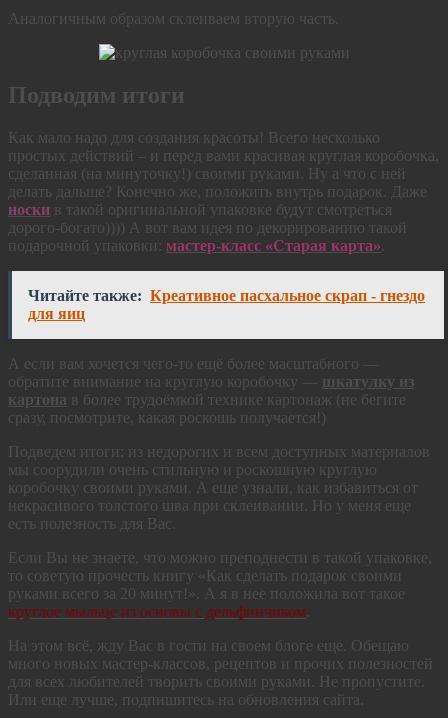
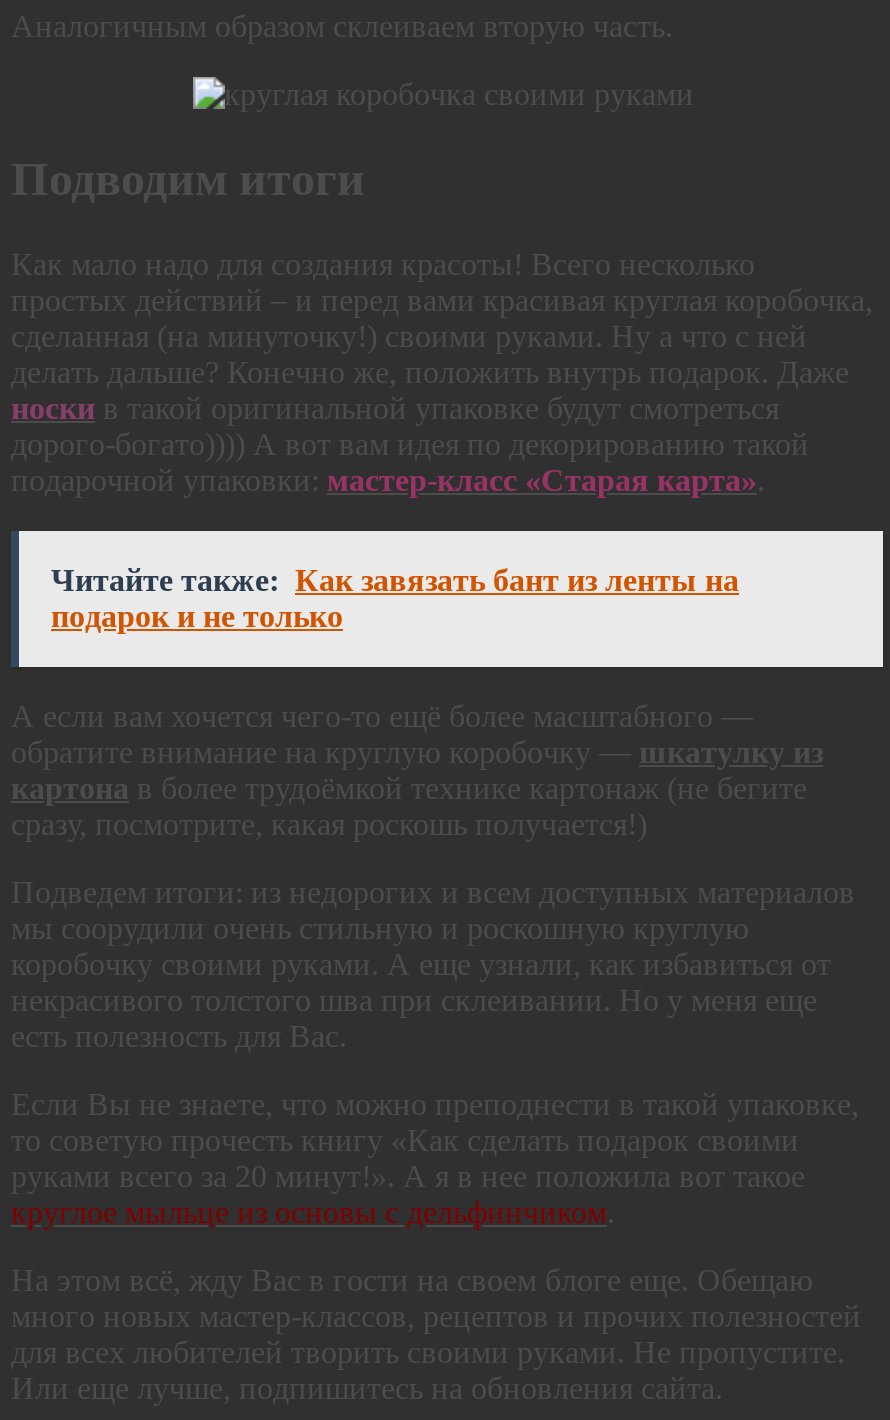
- Читайте также: Креативное пасхальное скрап - гнездо
- для яиц
+ Читайте также: Как завязать бант из ленты на
+ подарок и не только
